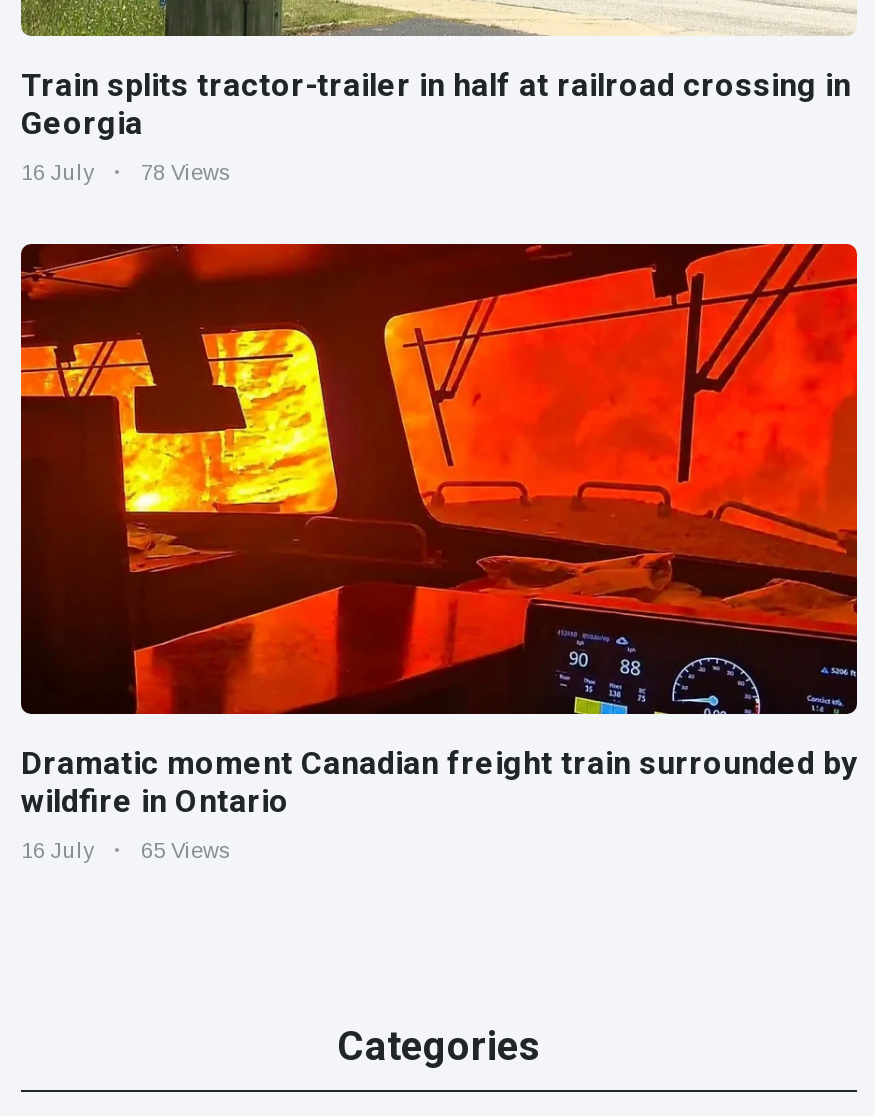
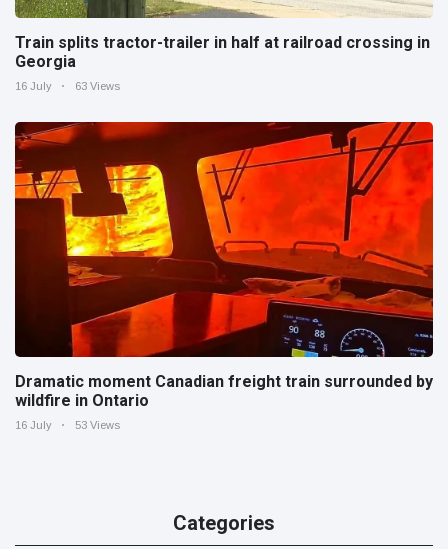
- 16 July 78 Views
+ 16 July 63 Views

- 16 July 65 Views
+ 16 July 53 Views
